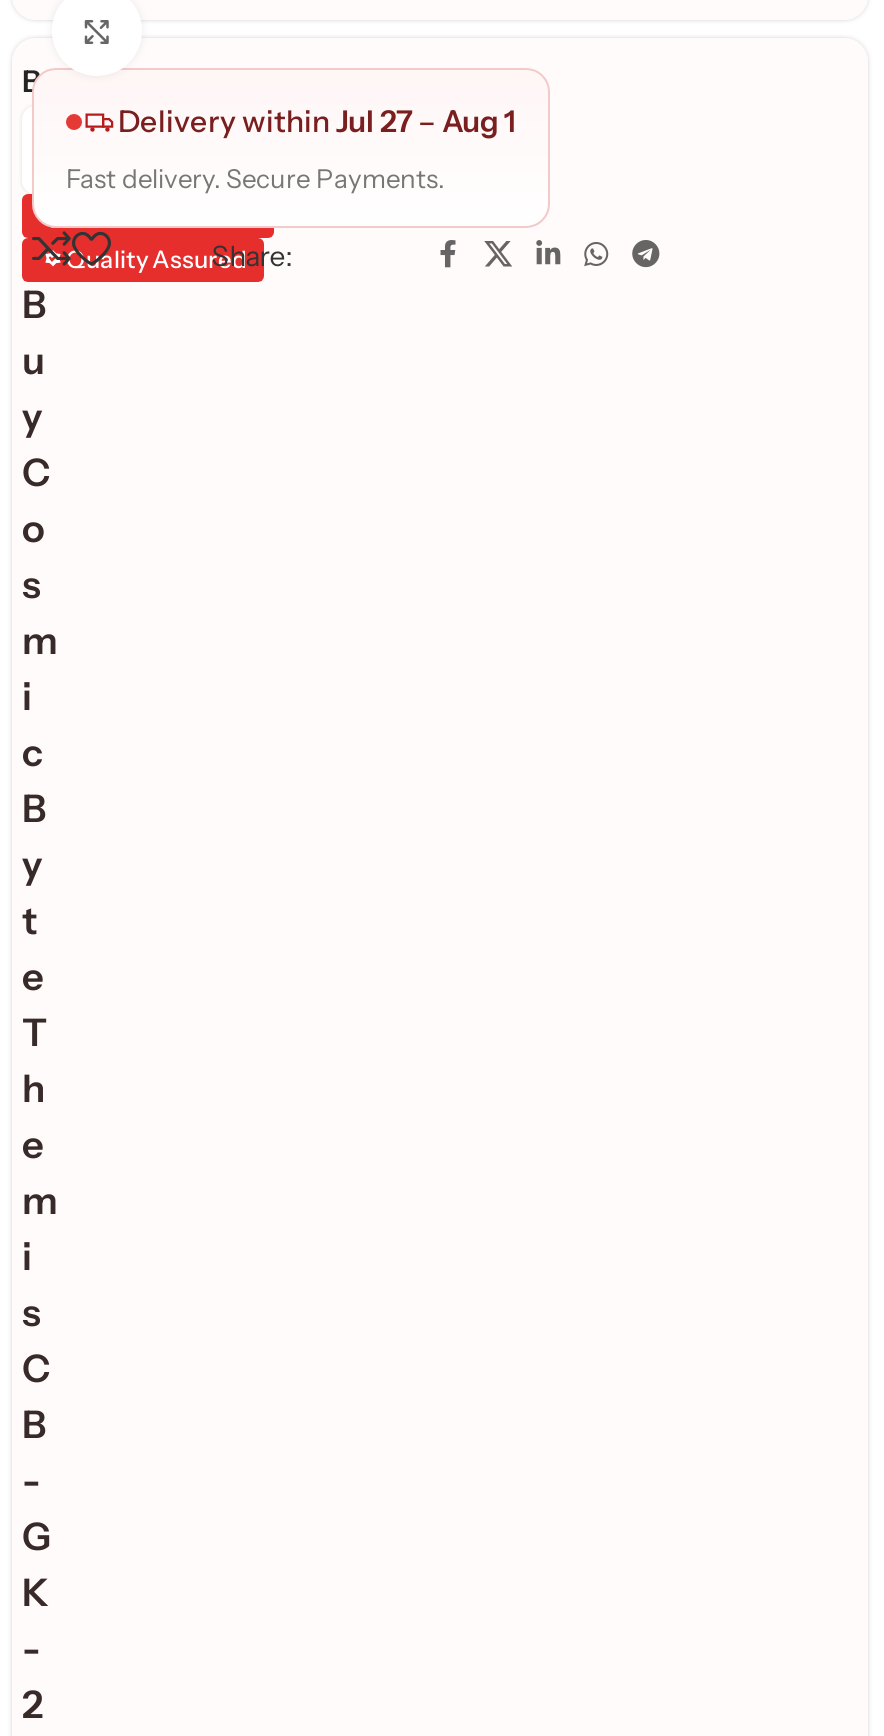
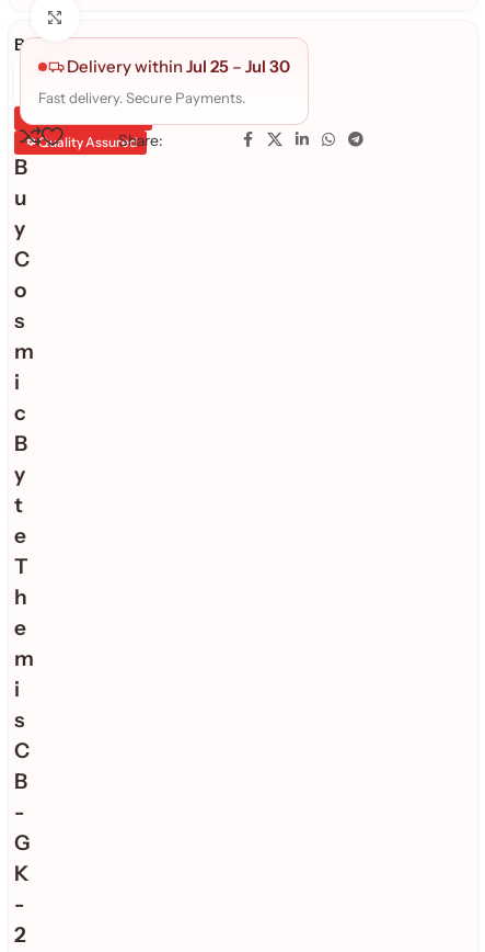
- Delivery within Jul 27 – Aug 1
+ Delivery within Jul 25 – Jul 30
